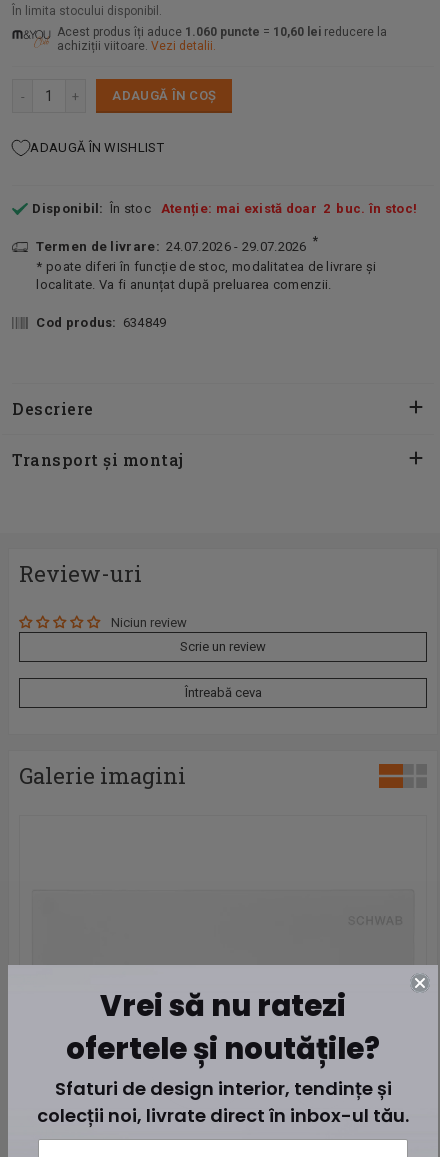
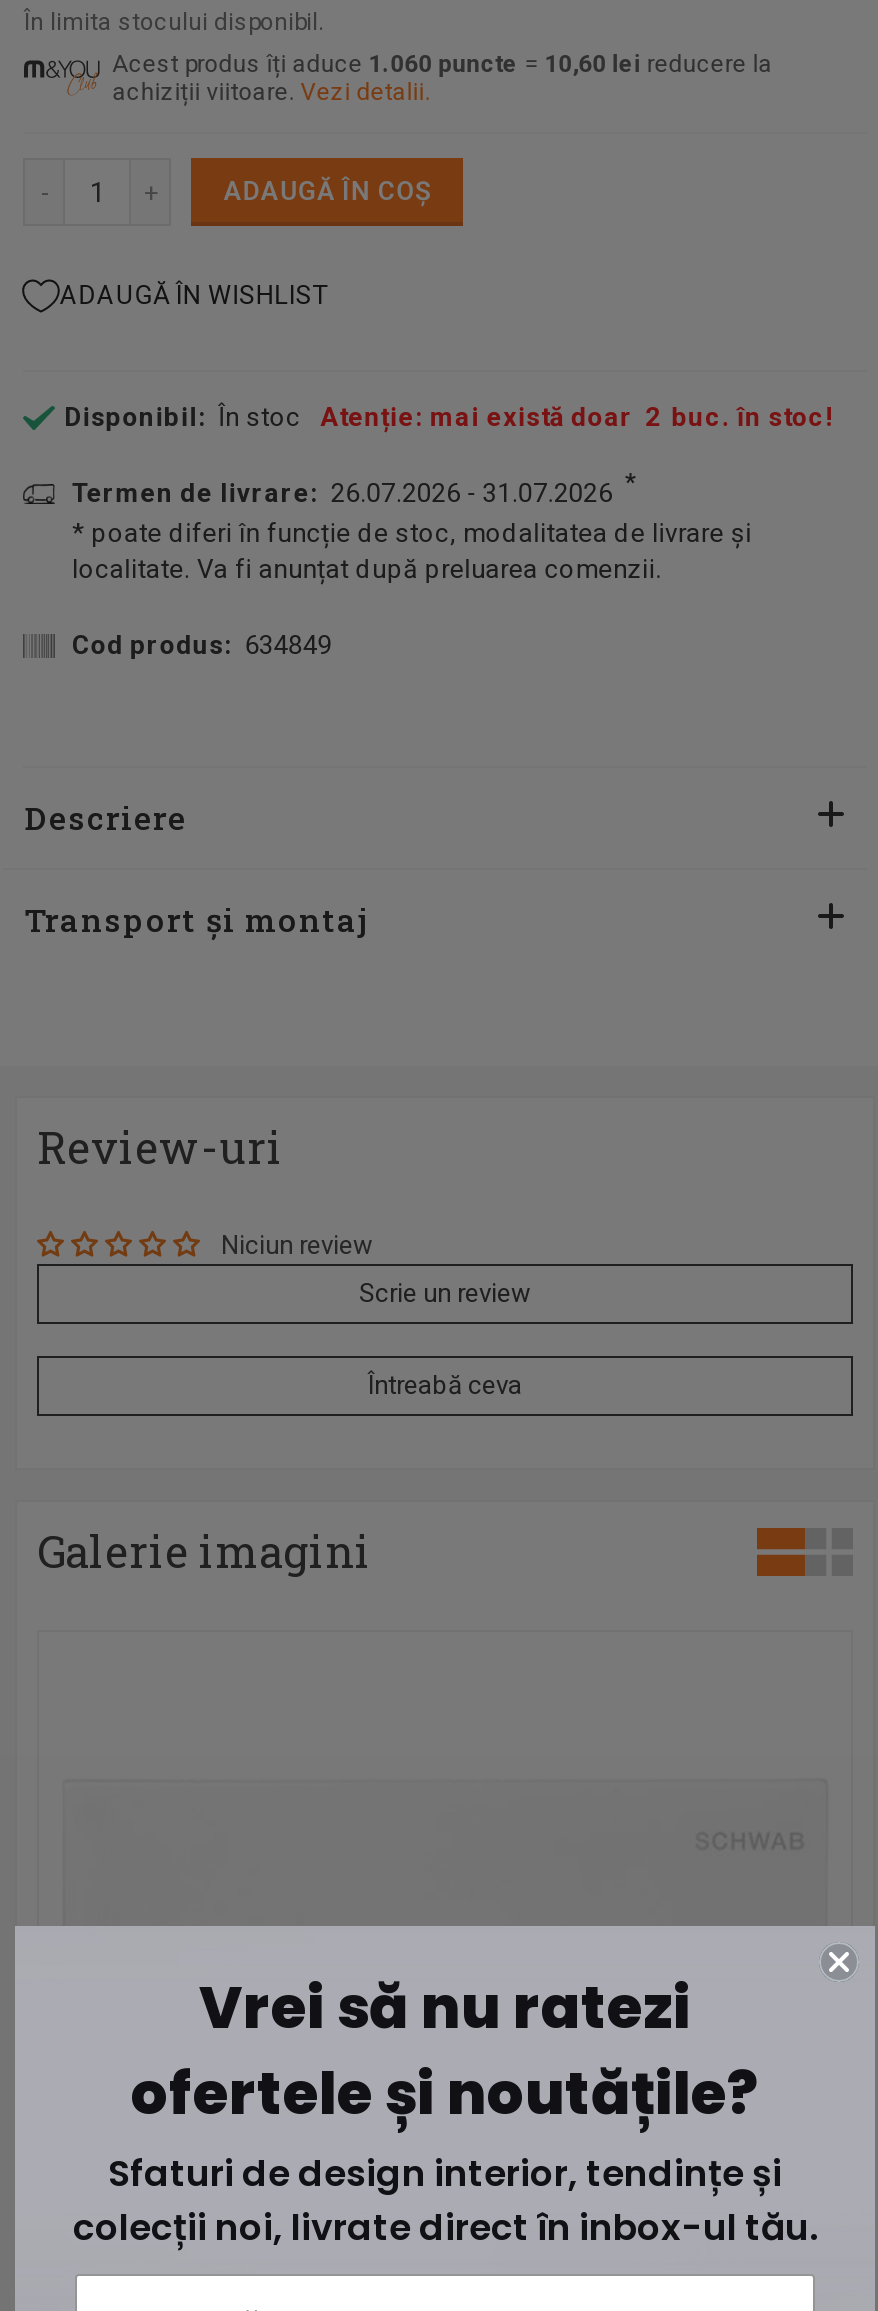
- Termen de livrare: 24.07.2026 - 29.07.2026 *
+ Termen de livrare: 26.07.2026 - 31.07.2026 *
